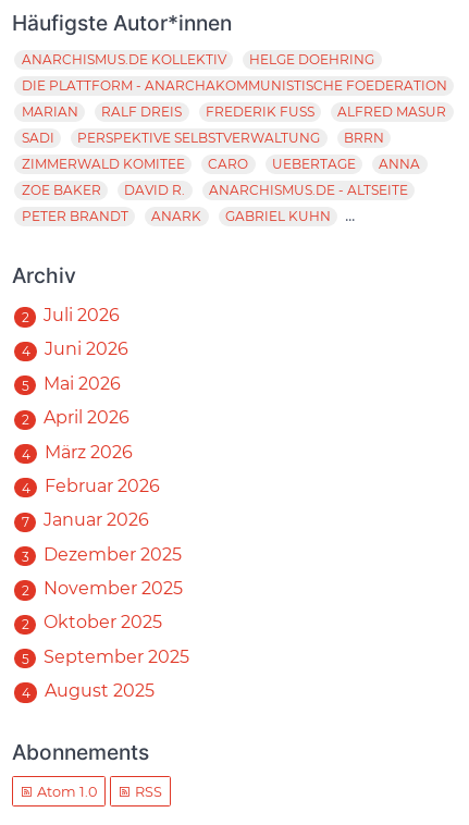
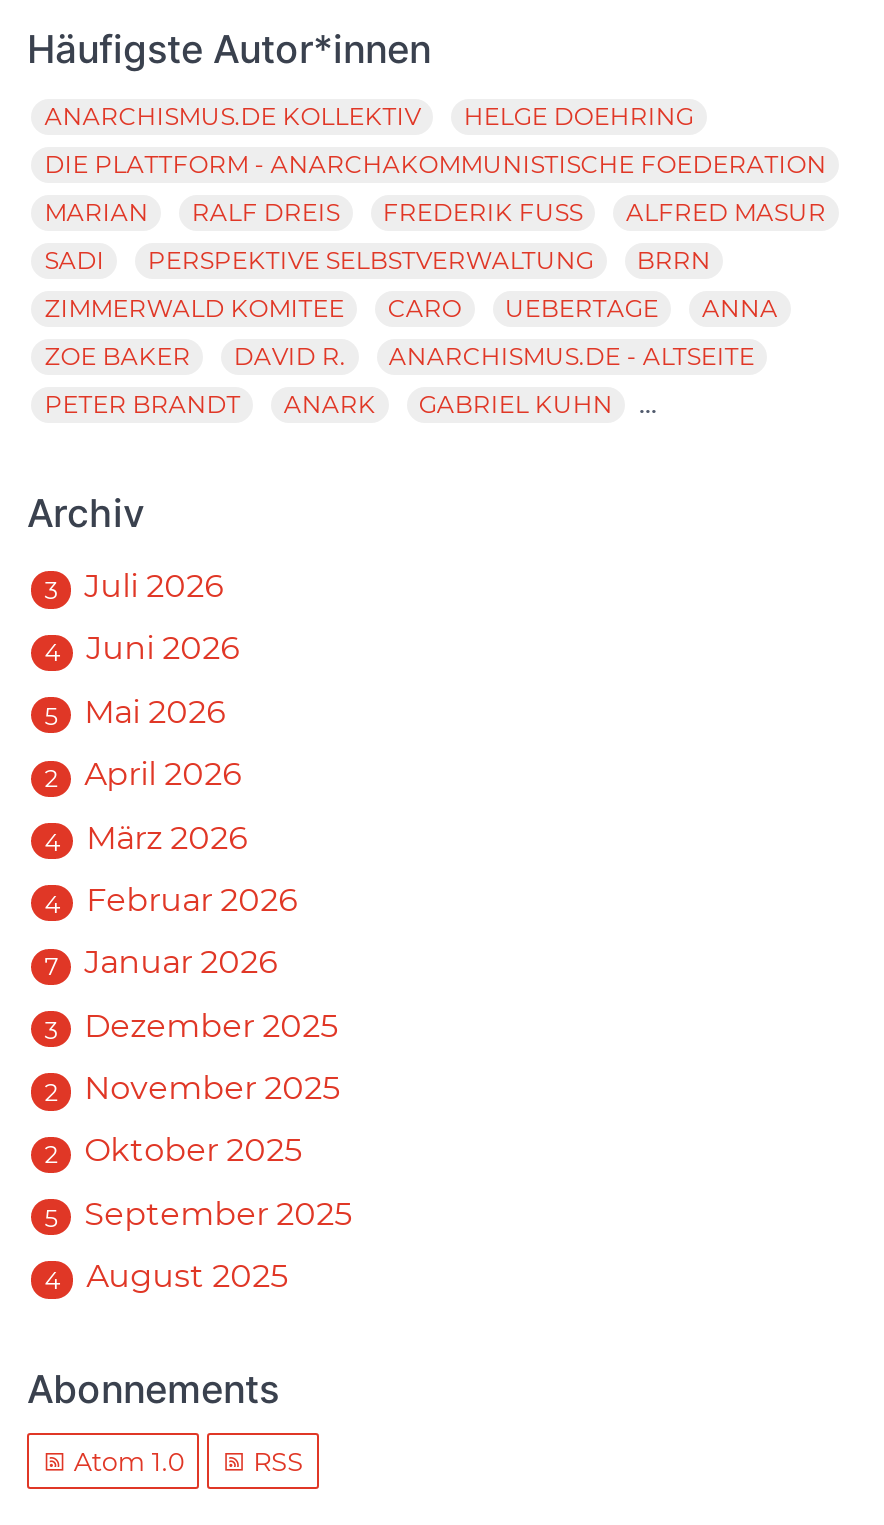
- 2 Juli 2026
+ 3 Juli 2026
